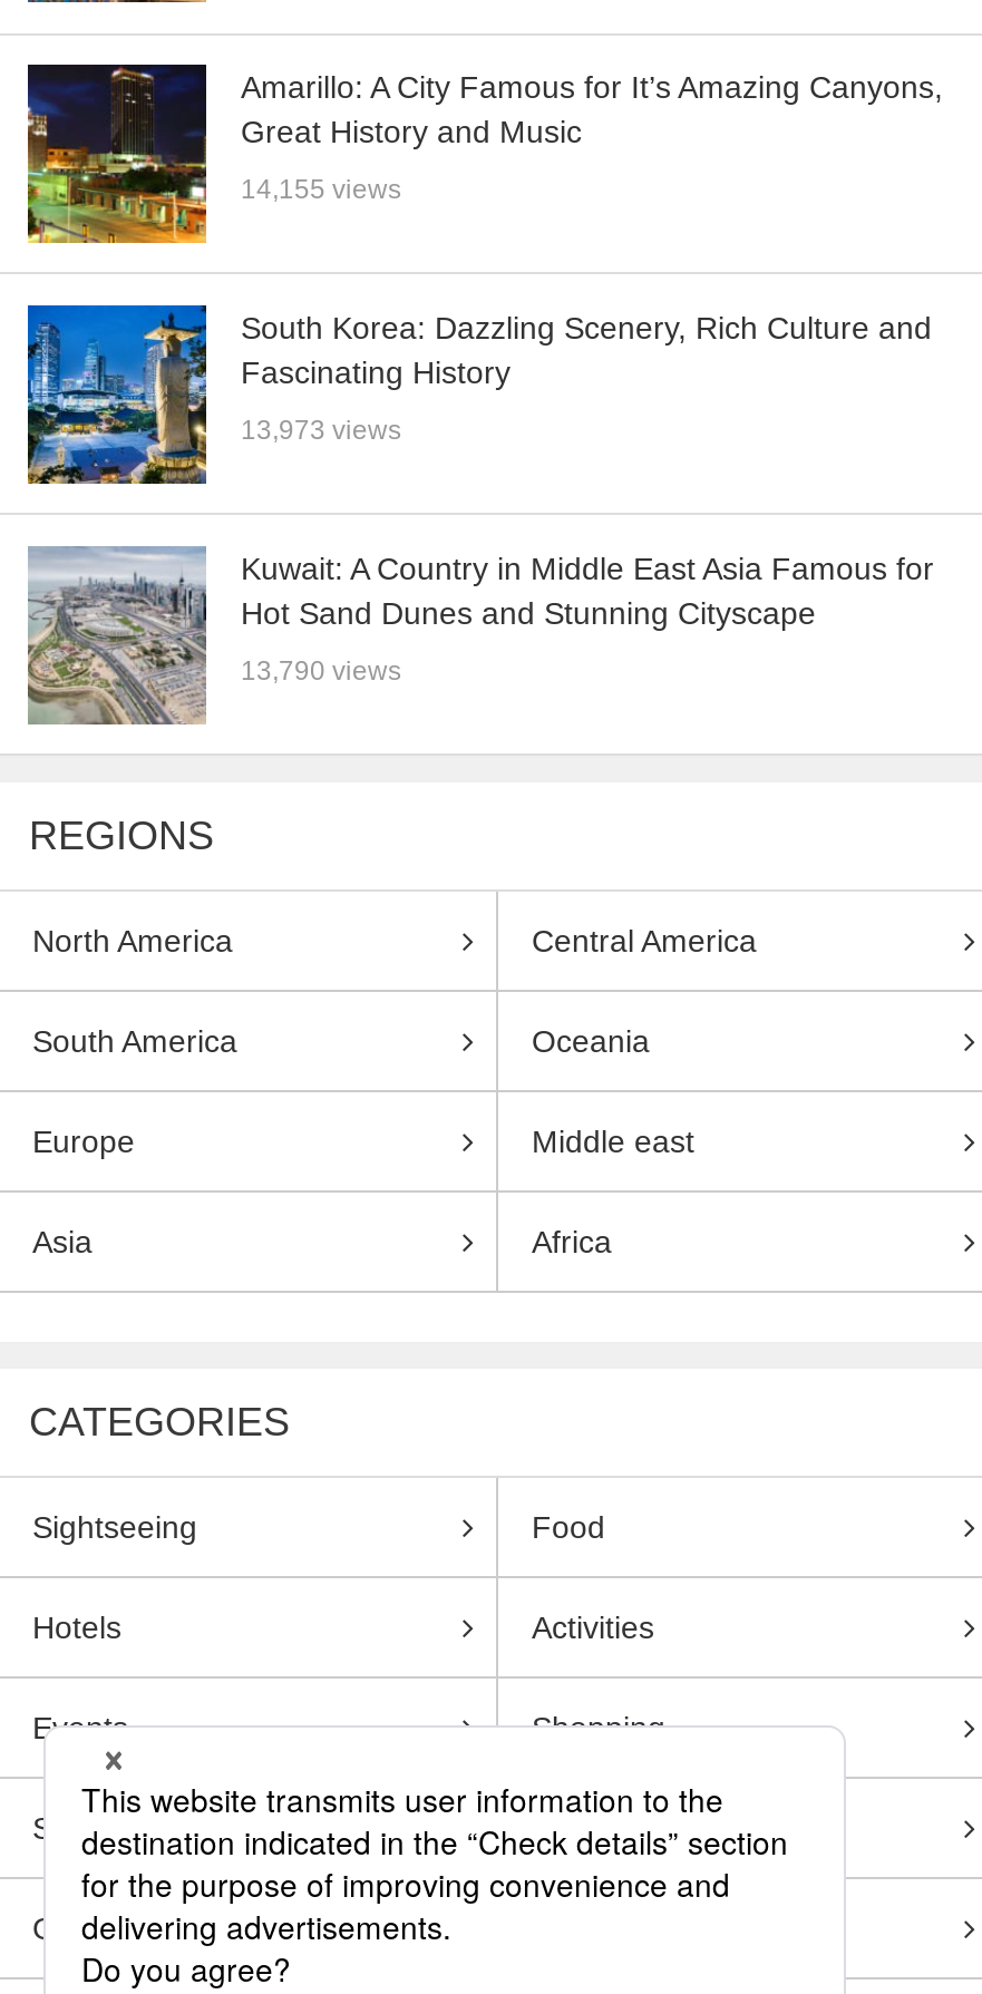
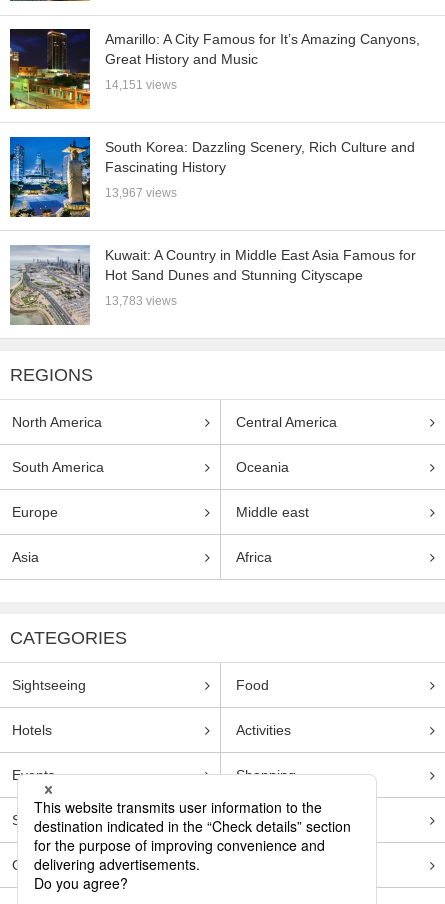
- 14,155 views
+ 14,151 views

- 13,973 views
+ 13,967 views

- 13,790 views
+ 13,783 views
